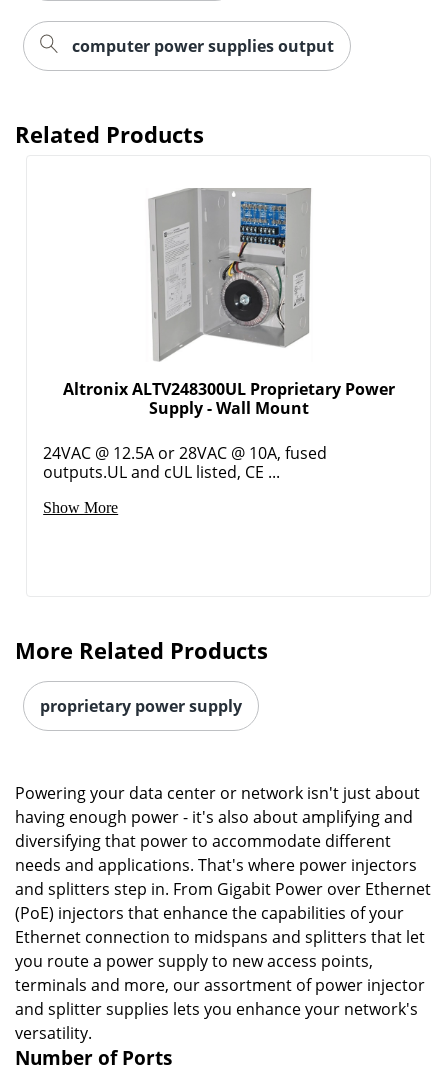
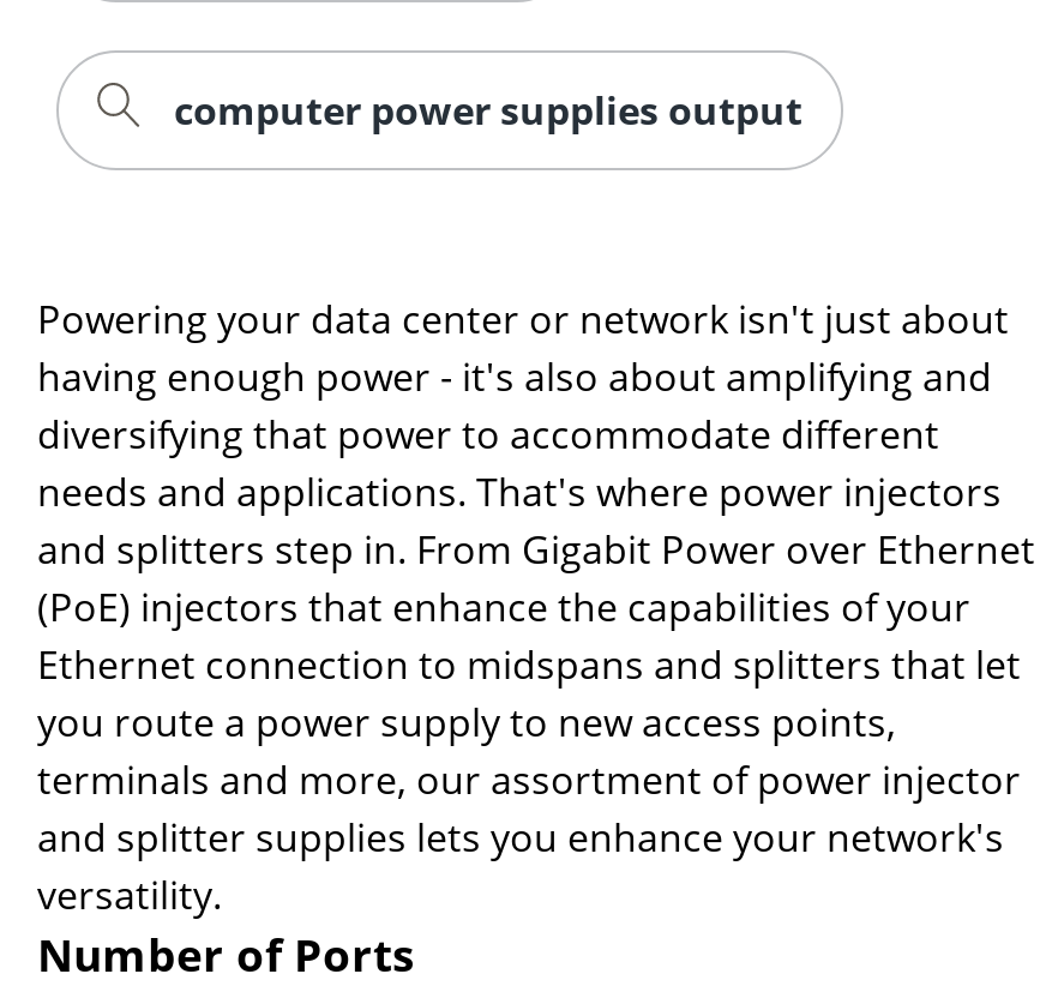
- Related Products

- [image]
- Altronix ALTV248300UL Proprietary Power
- Supply - Wall Mount
- 24VAC @ 12.5A or 28VAC @ 10A, fused
- outputs.UL and cUL listed, CE ...
- Show More

- More Related Products
- proprietary power supply
